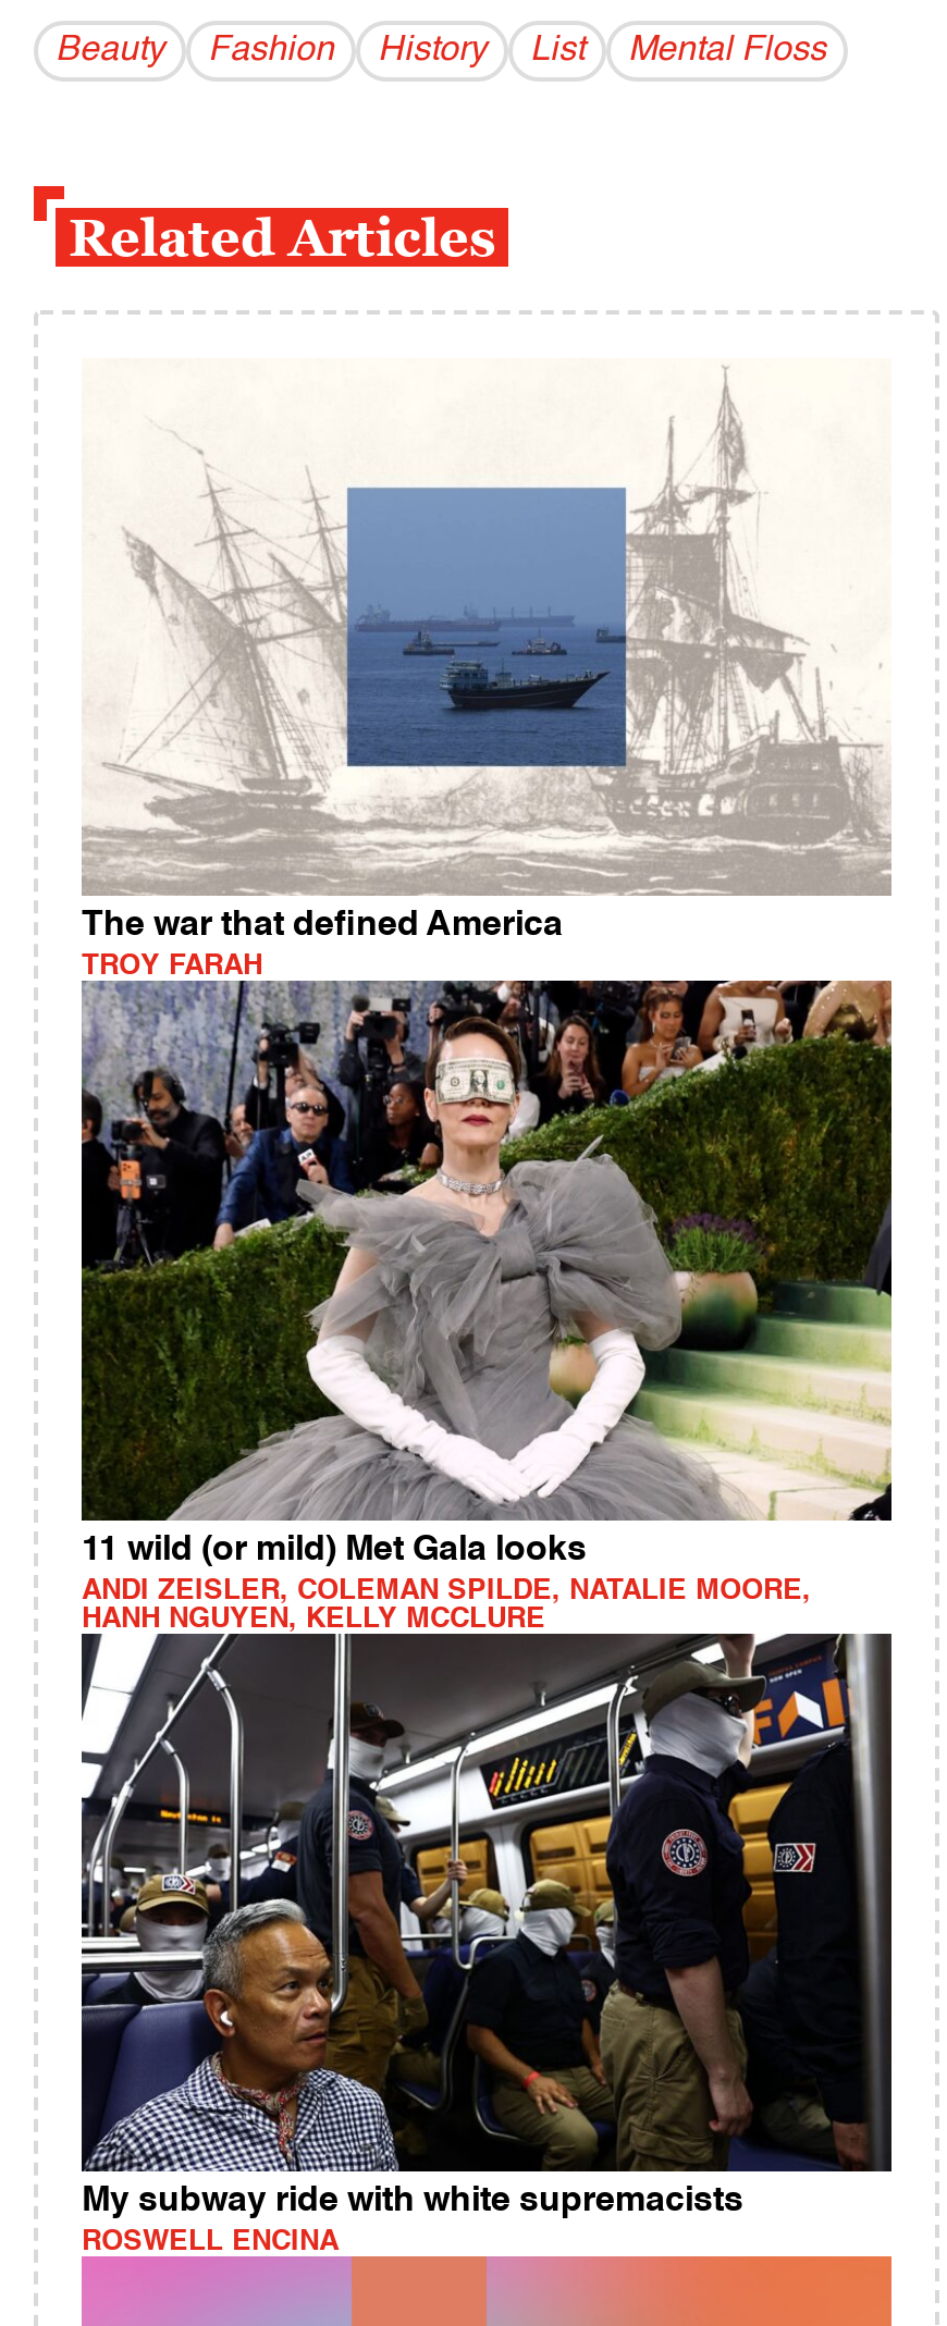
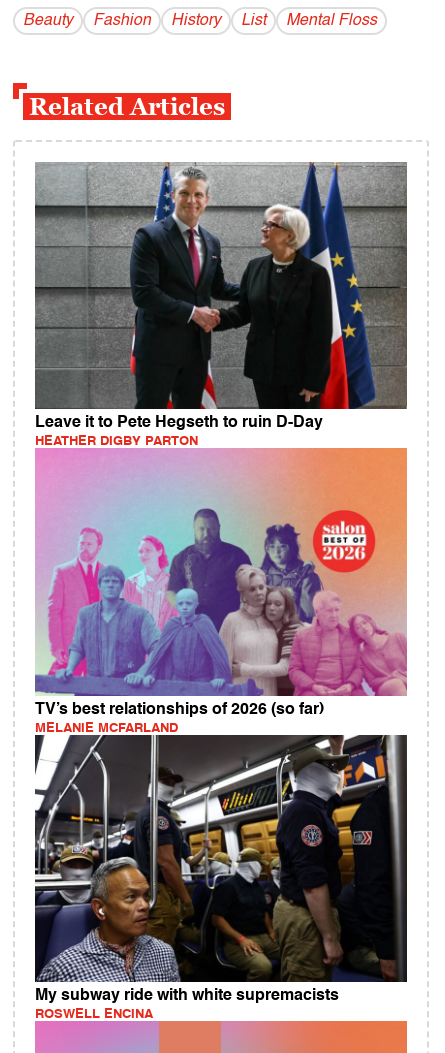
- [image]
- The war that defined America
- TROY FARAH
+ [image]
+ Leave it to Pete Hegseth to ruin D-Day
+ HEATHER DIGBY PARTON

- [image]
- 11 wild (or mild) Met Gala looks
- ANDI ZEISLER, COLEMAN SPILDE, NATALIE MOORE,
- HANH NGUYEN, KELLY MCCLURE
+ [image]
+ TV’s best relationships of 2026 (so far)
+ MELANIE MCFARLAND
